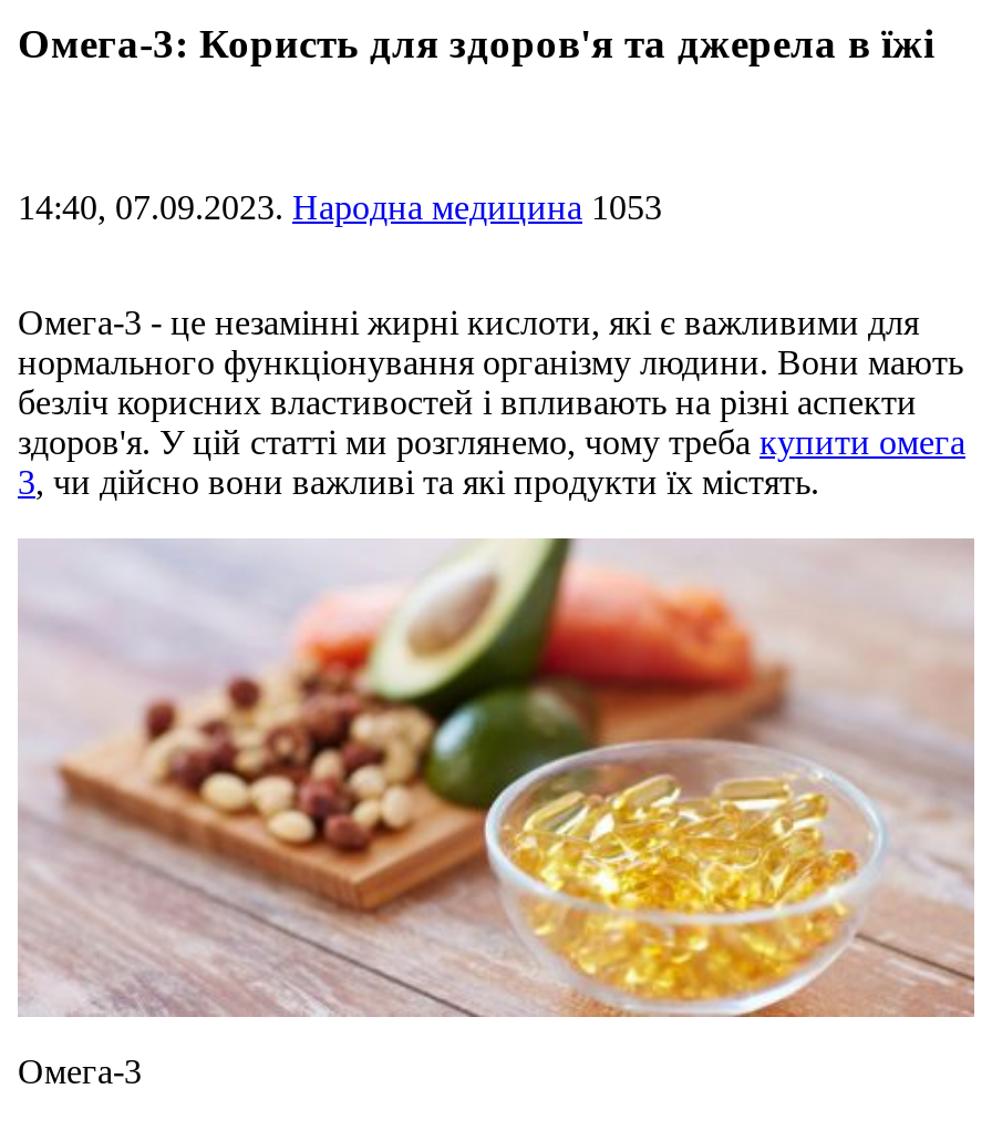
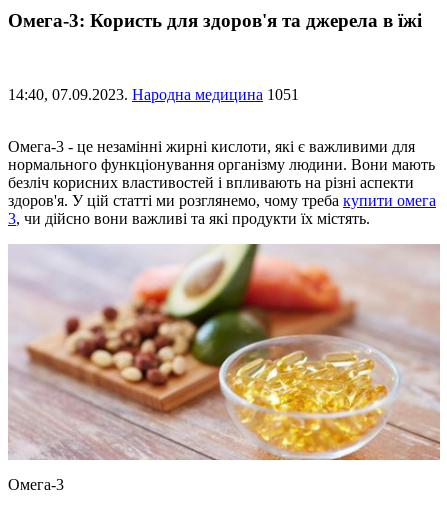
- 14:40, 07.09.2023. Народна медицина 1053
+ 14:40, 07.09.2023. Народна медицина 1051
